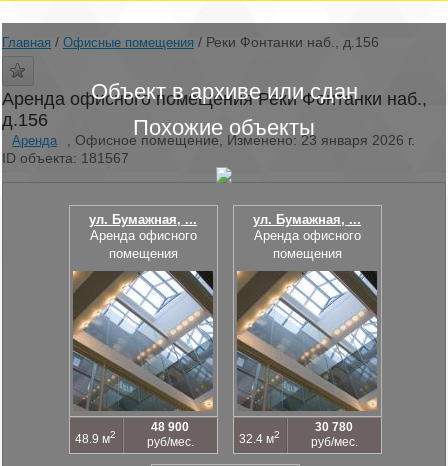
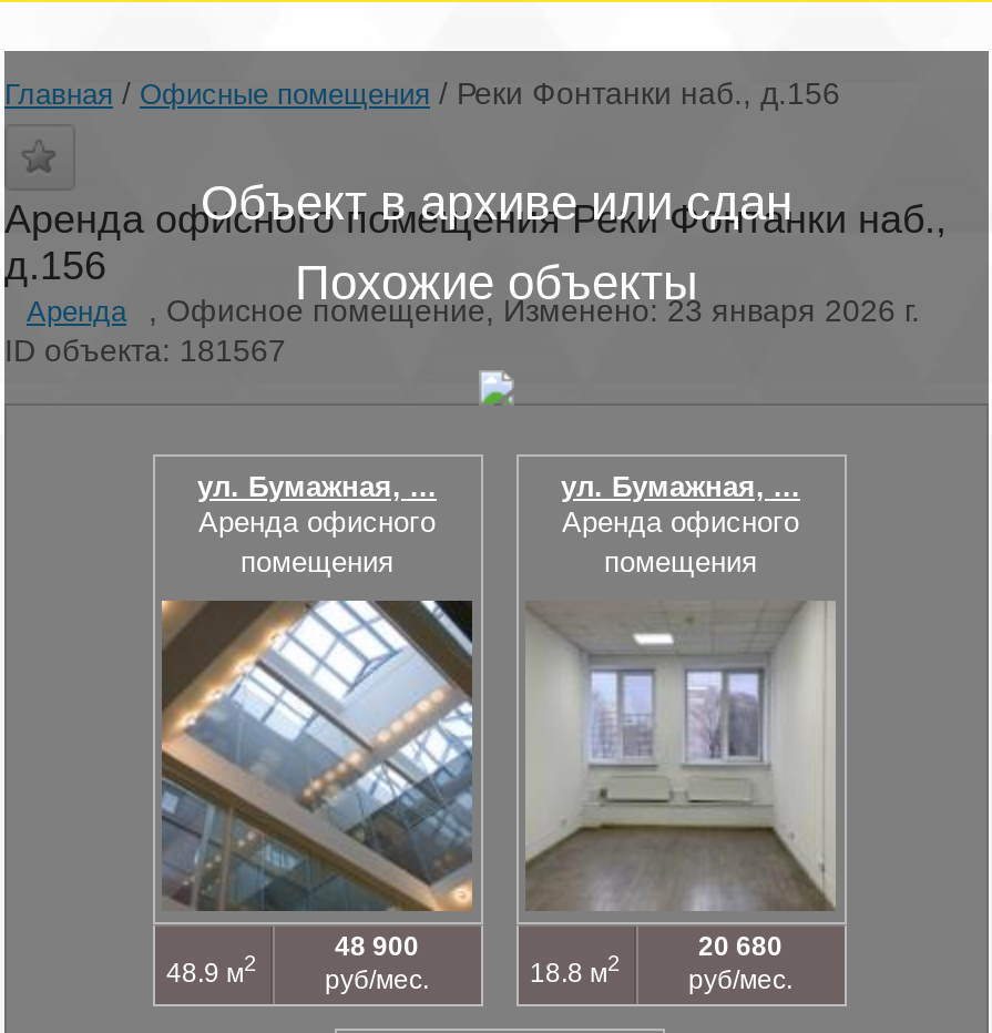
- [image]
- 30 780
+ [image]
+ 20 680

- 32.4 м2
+ 18.8 м2
